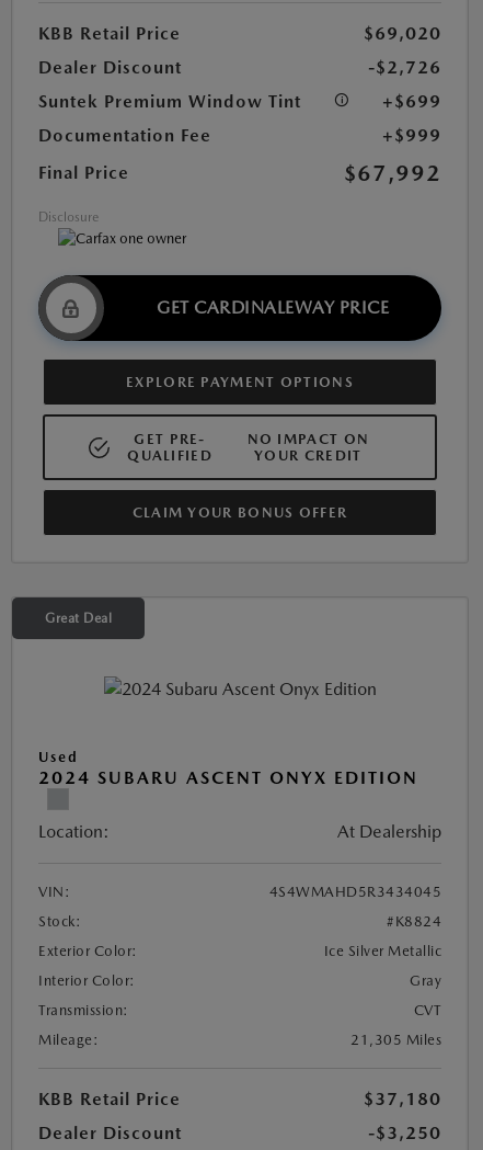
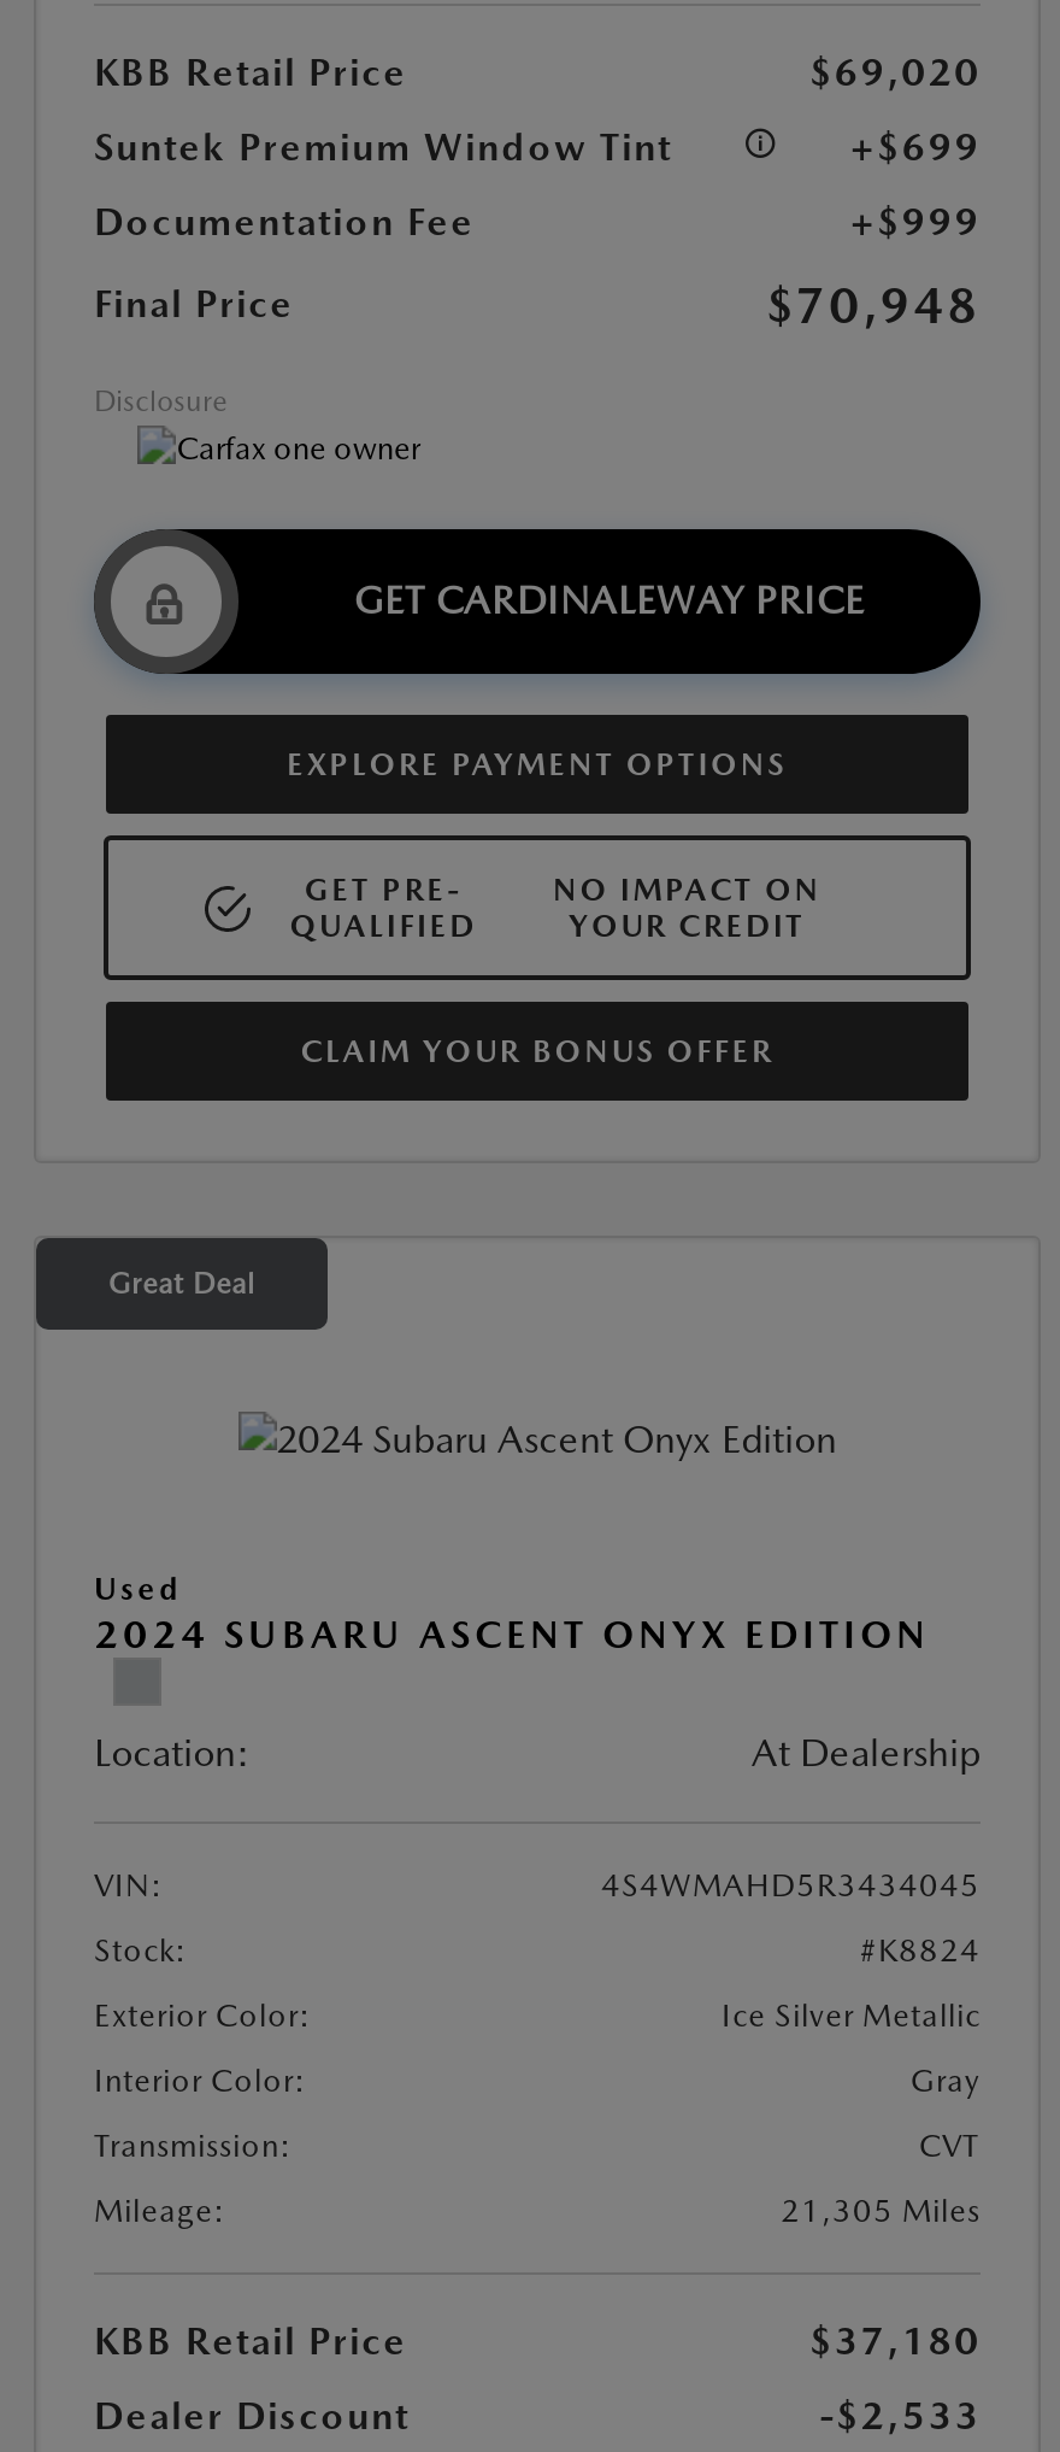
- Dealer Discount
- -$2,726

- $67,992
+ $70,948

- -$3,250
+ -$2,533
